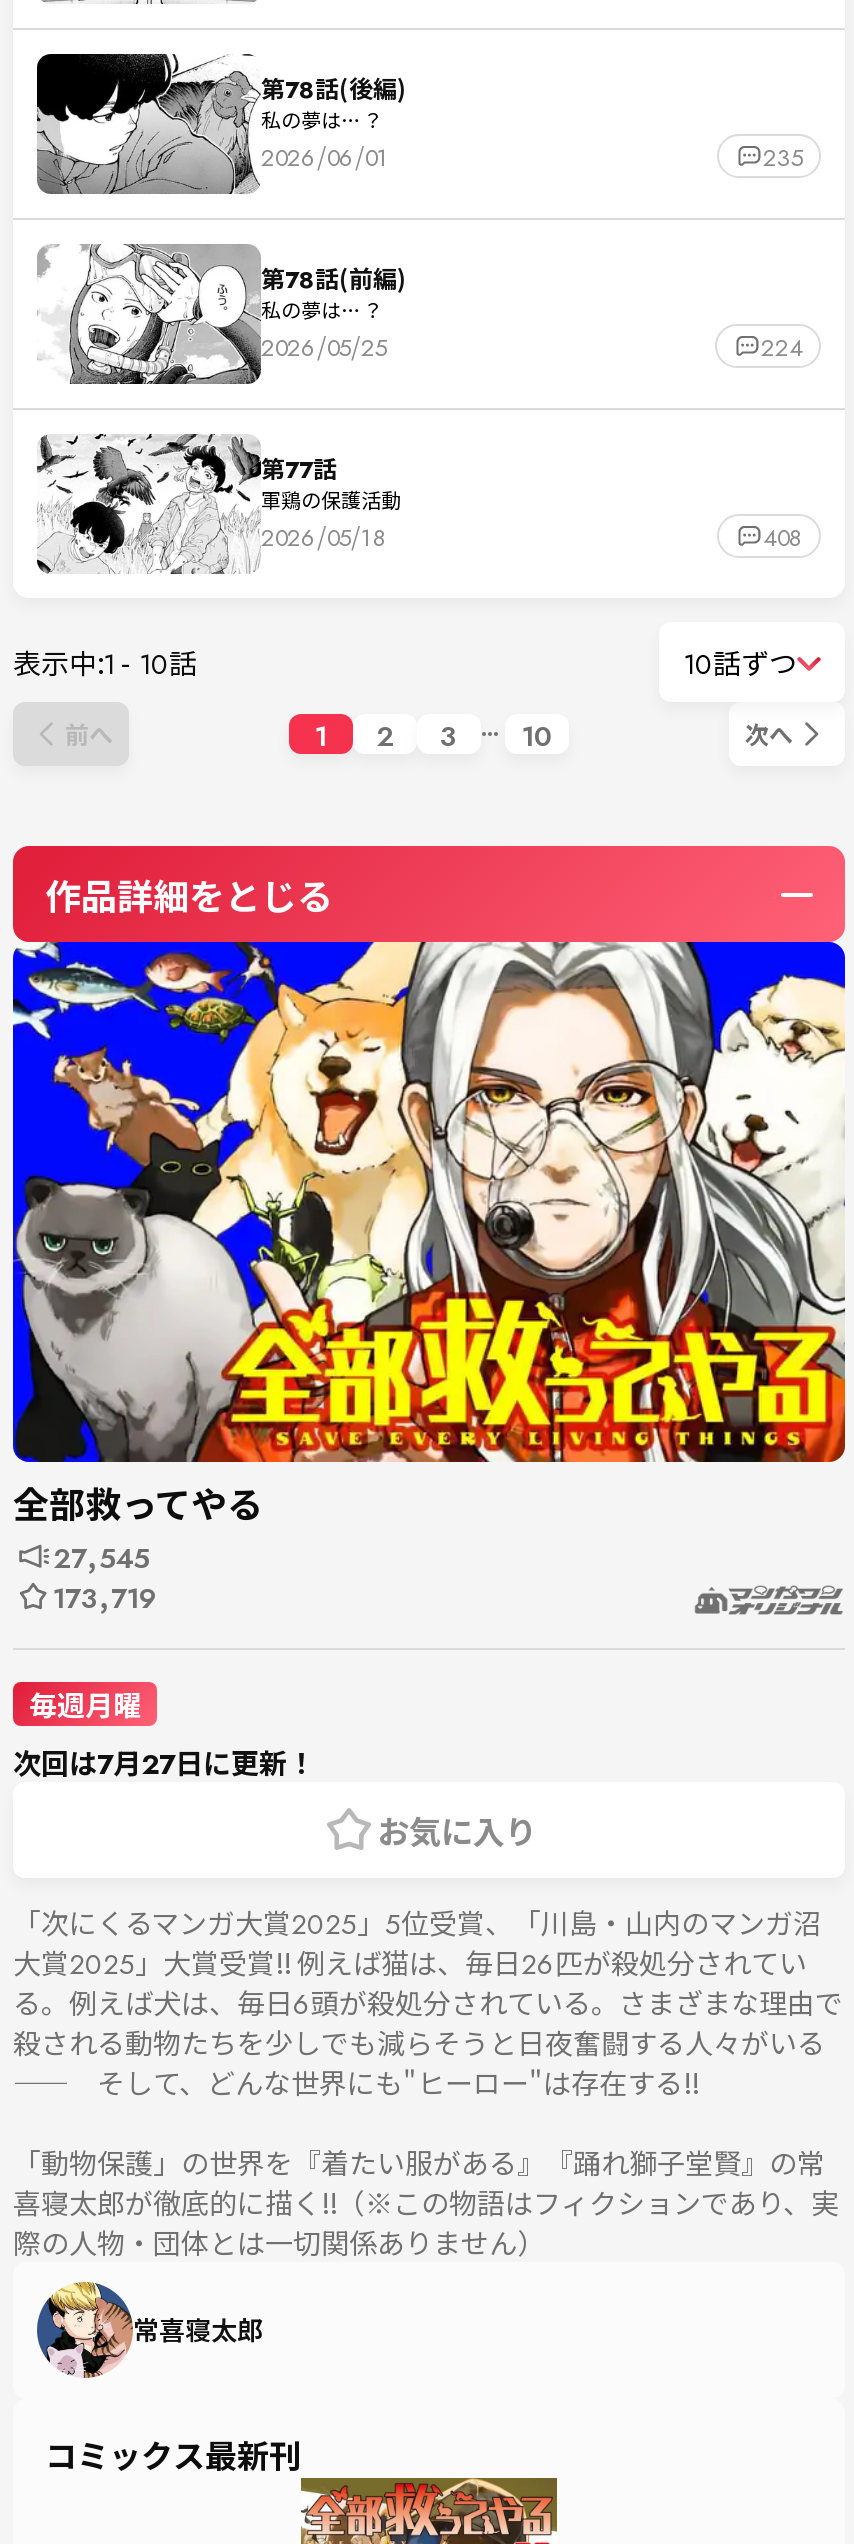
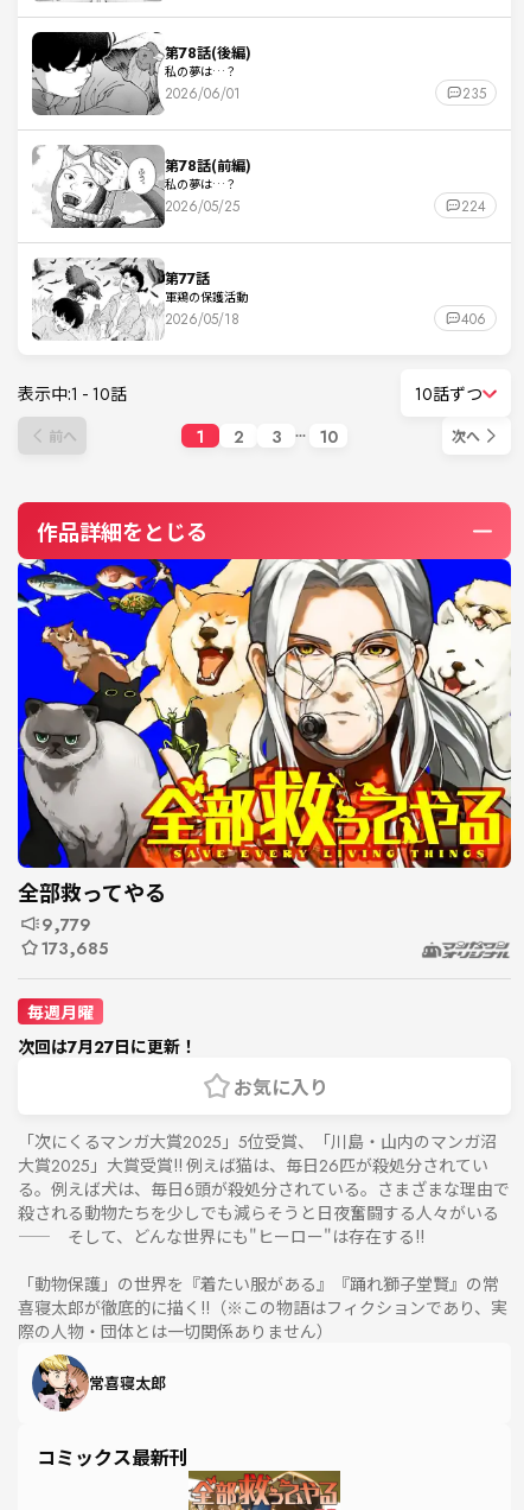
- 408
+ 406

- 27,545
+ 9,779

- 173,719
+ 173,685
